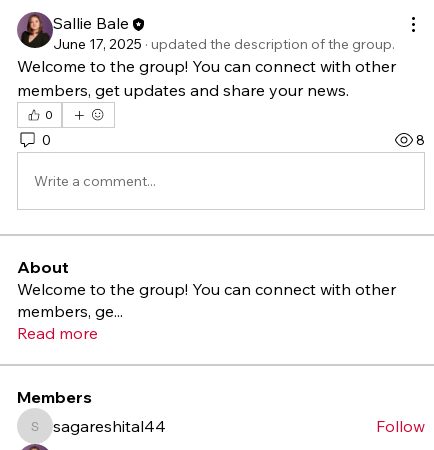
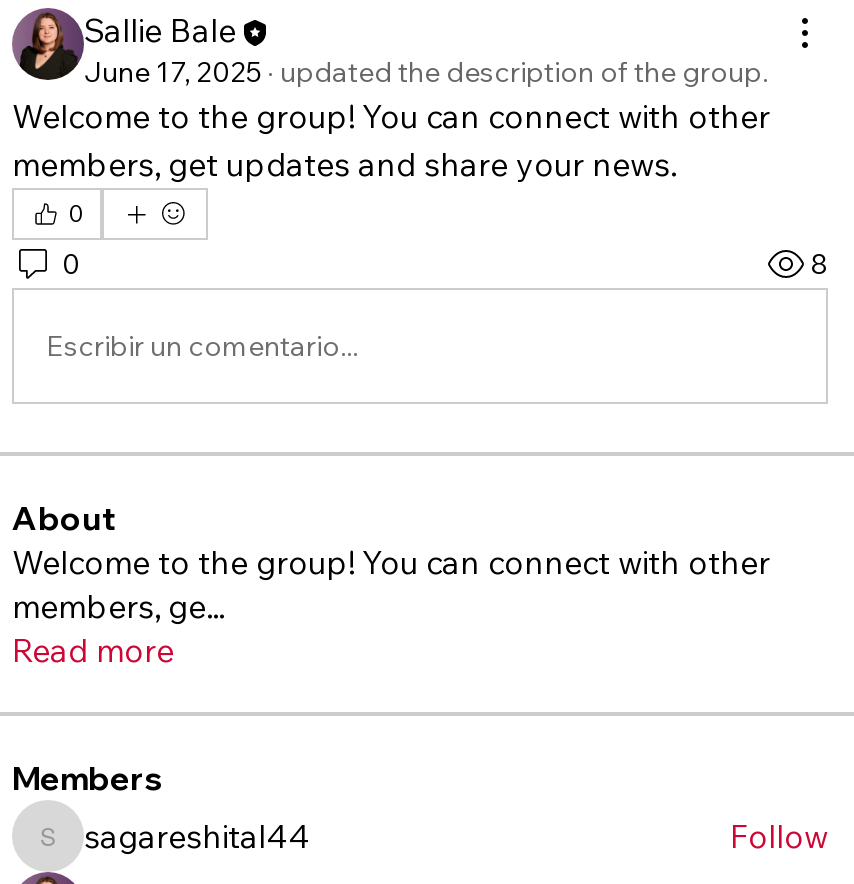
- Write a comment...
+ Escribir un comentario...
